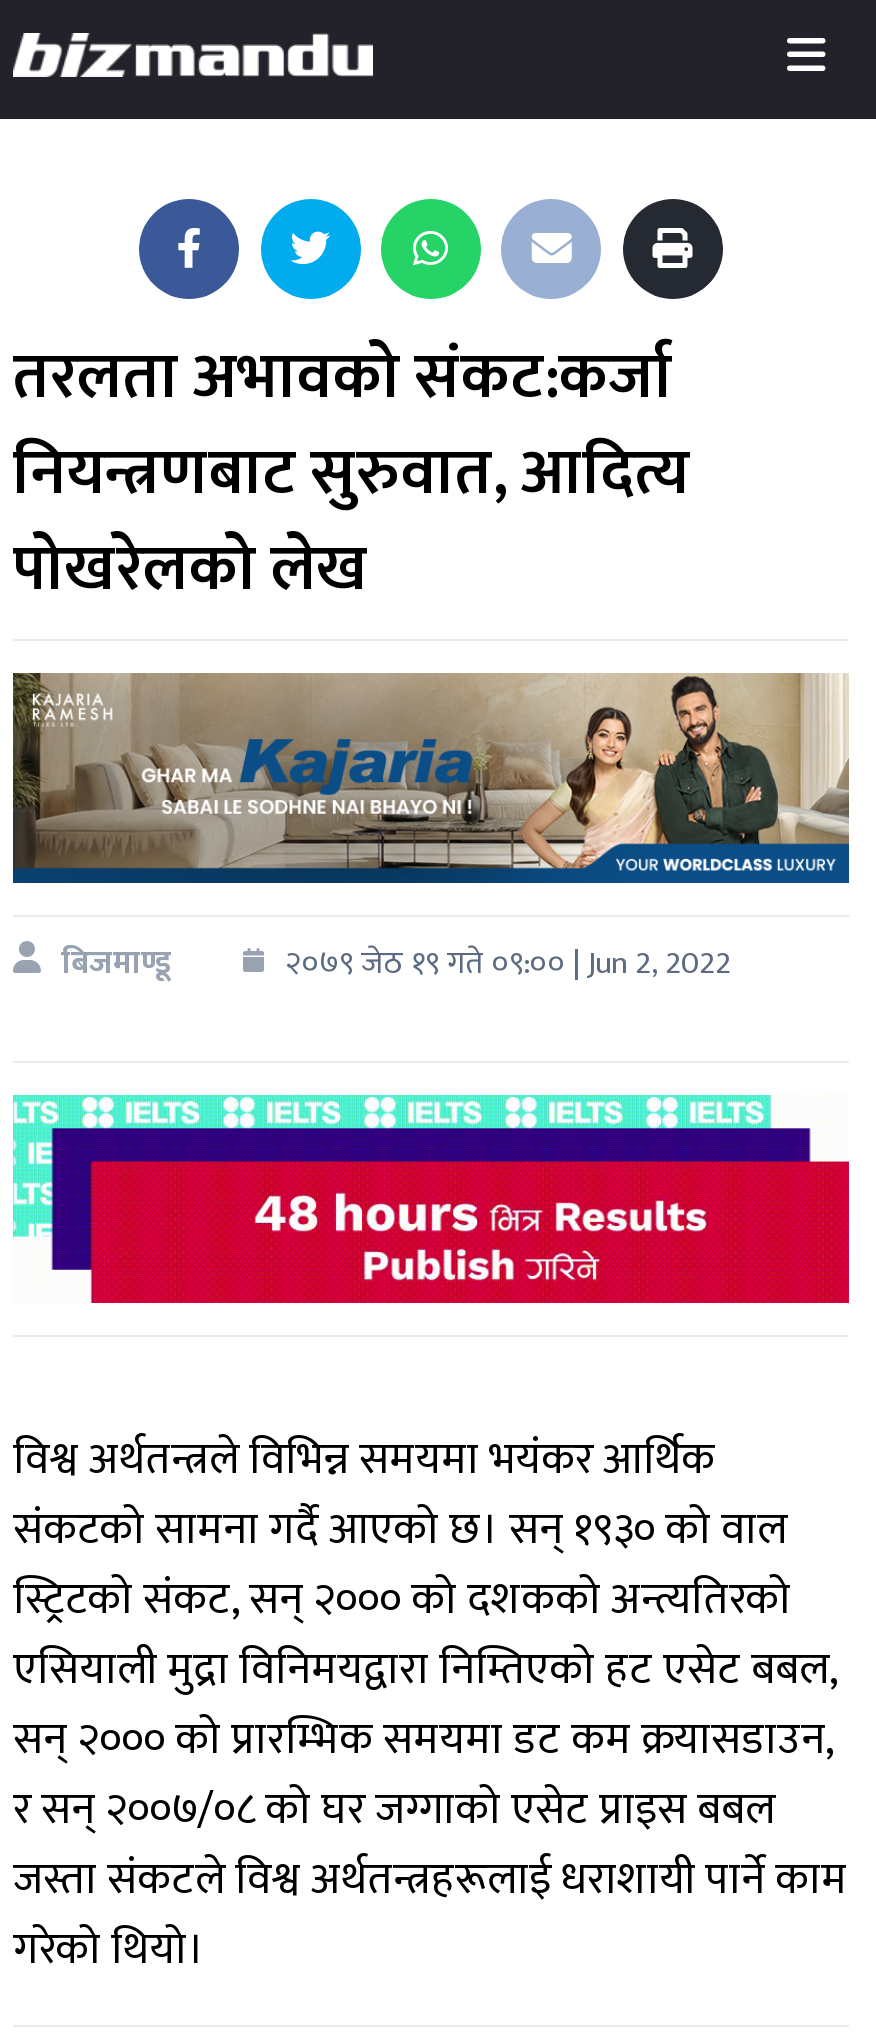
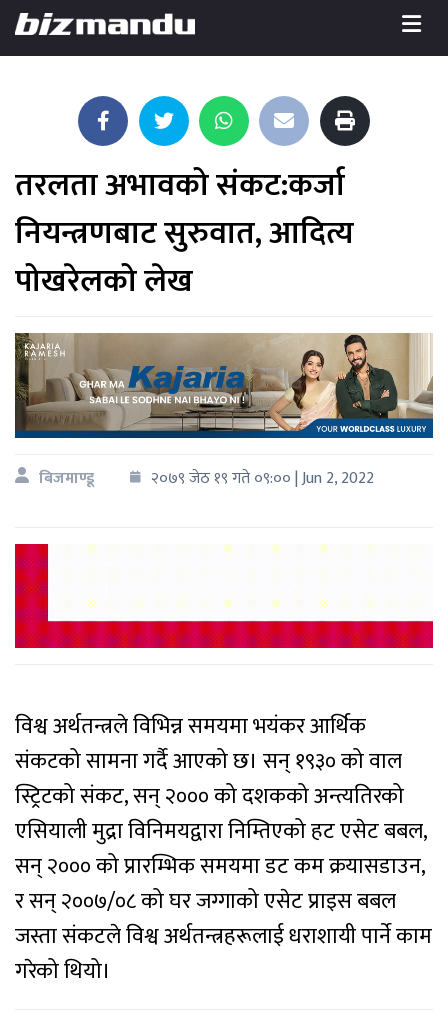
- [image]
+ [image]
